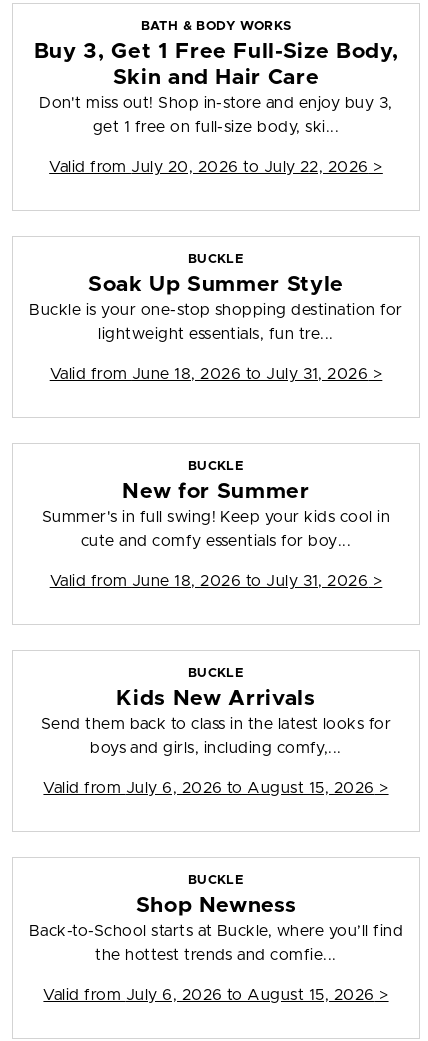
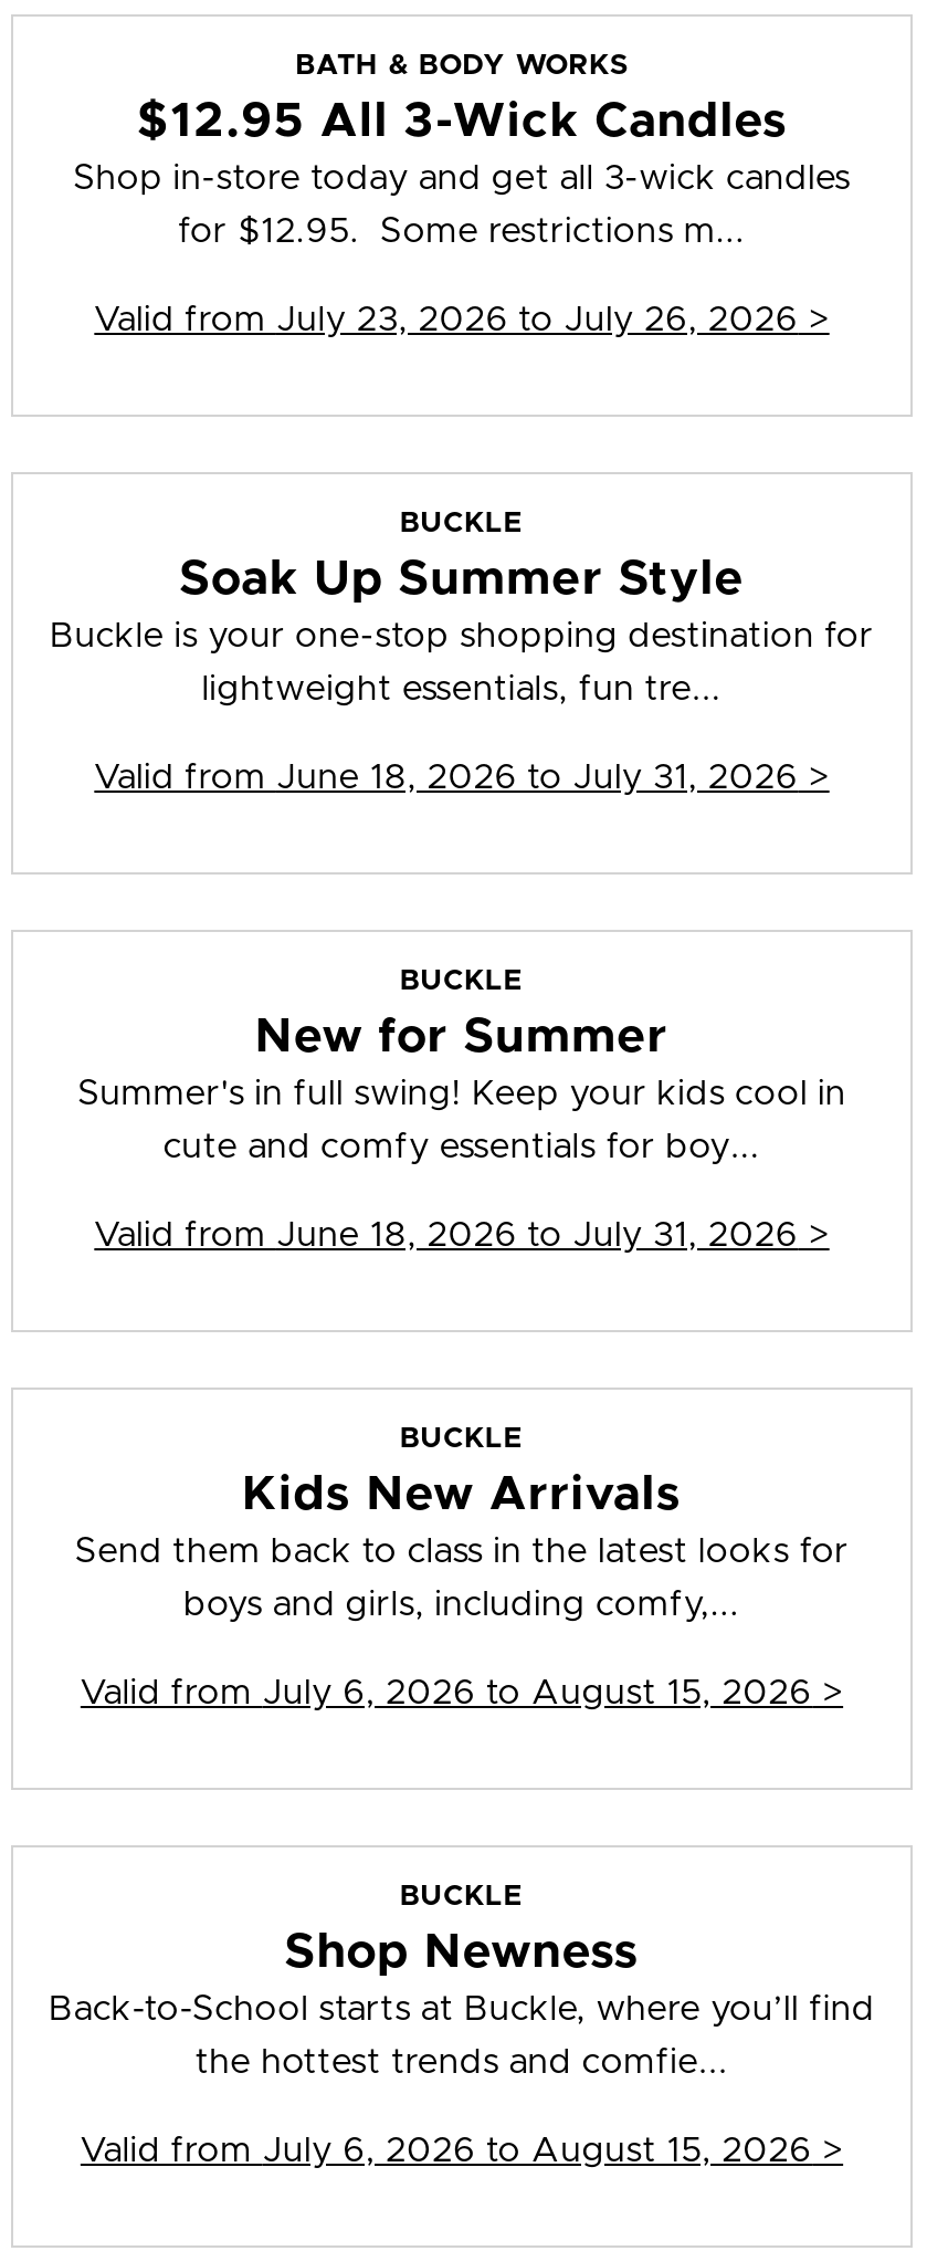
- Buy 3, Get 1 Free Full-Size Body,
- Skin and Hair Care
- Don't miss out! Shop in-store and enjoy buy 3,
+ $12.95 All 3-Wick Candles
+ Shop in-store today and get all 3-wick candles

- get 1 free on full-size body, ski...
+ for $12.95. Some restrictions m...

- Valid from July 20, 2026 to July 22, 2026 >
+ Valid from July 23, 2026 to July 26, 2026 >
